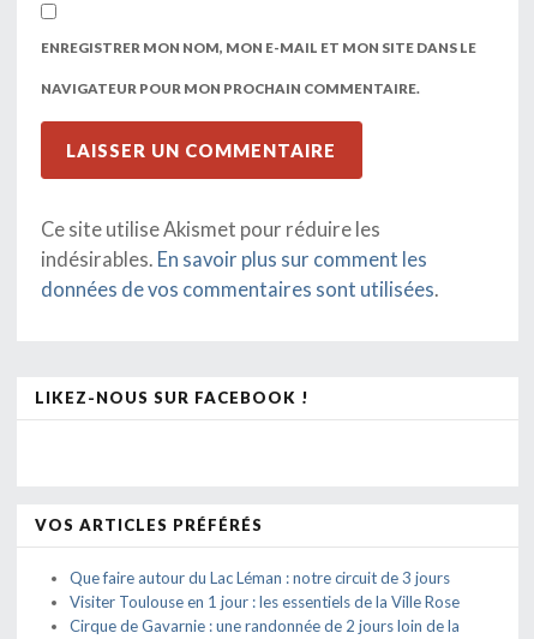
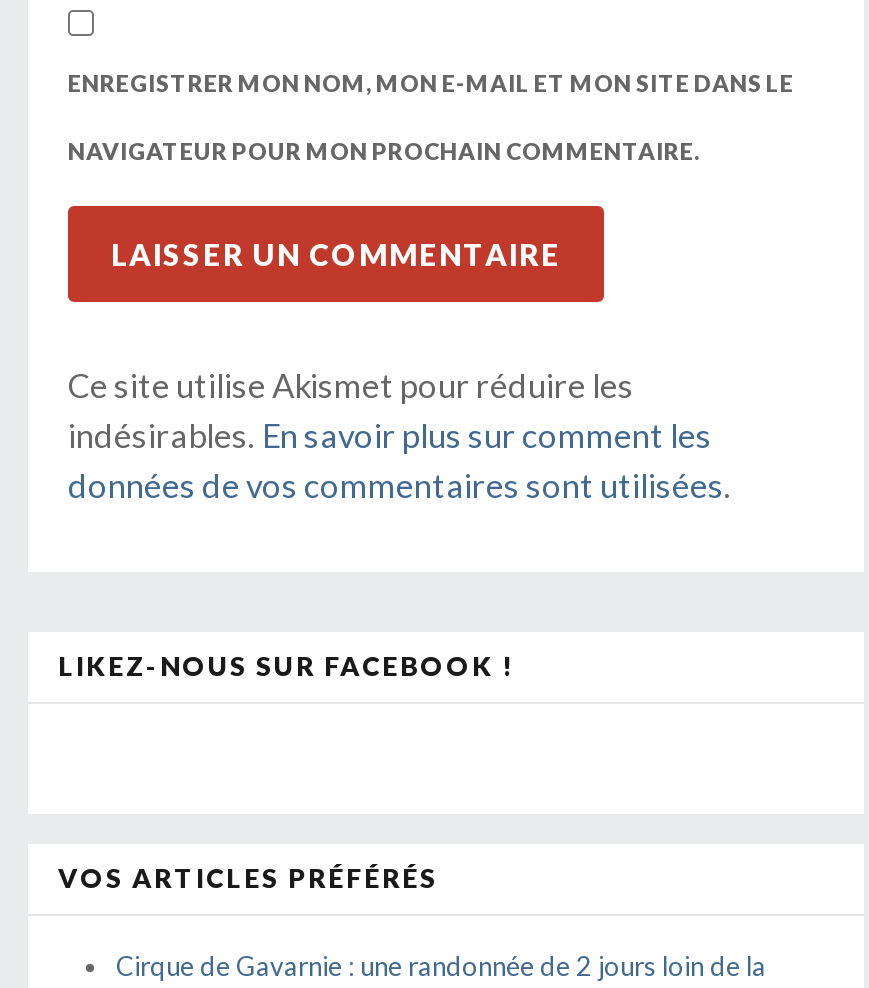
- Que faire autour du Lac Léman : notre circuit de 3 jours
- Visiter Toulouse en 1 jour : les essentiels de la Ville Rose
